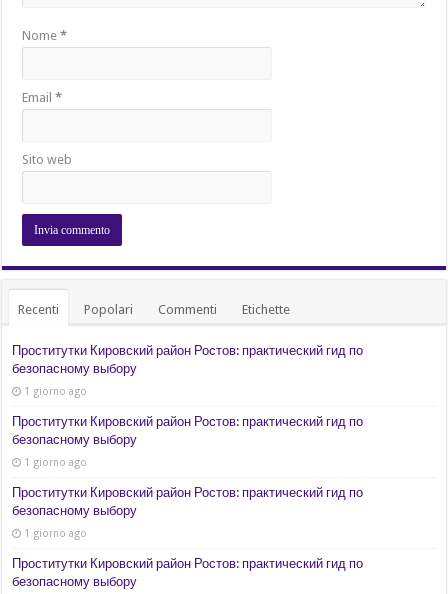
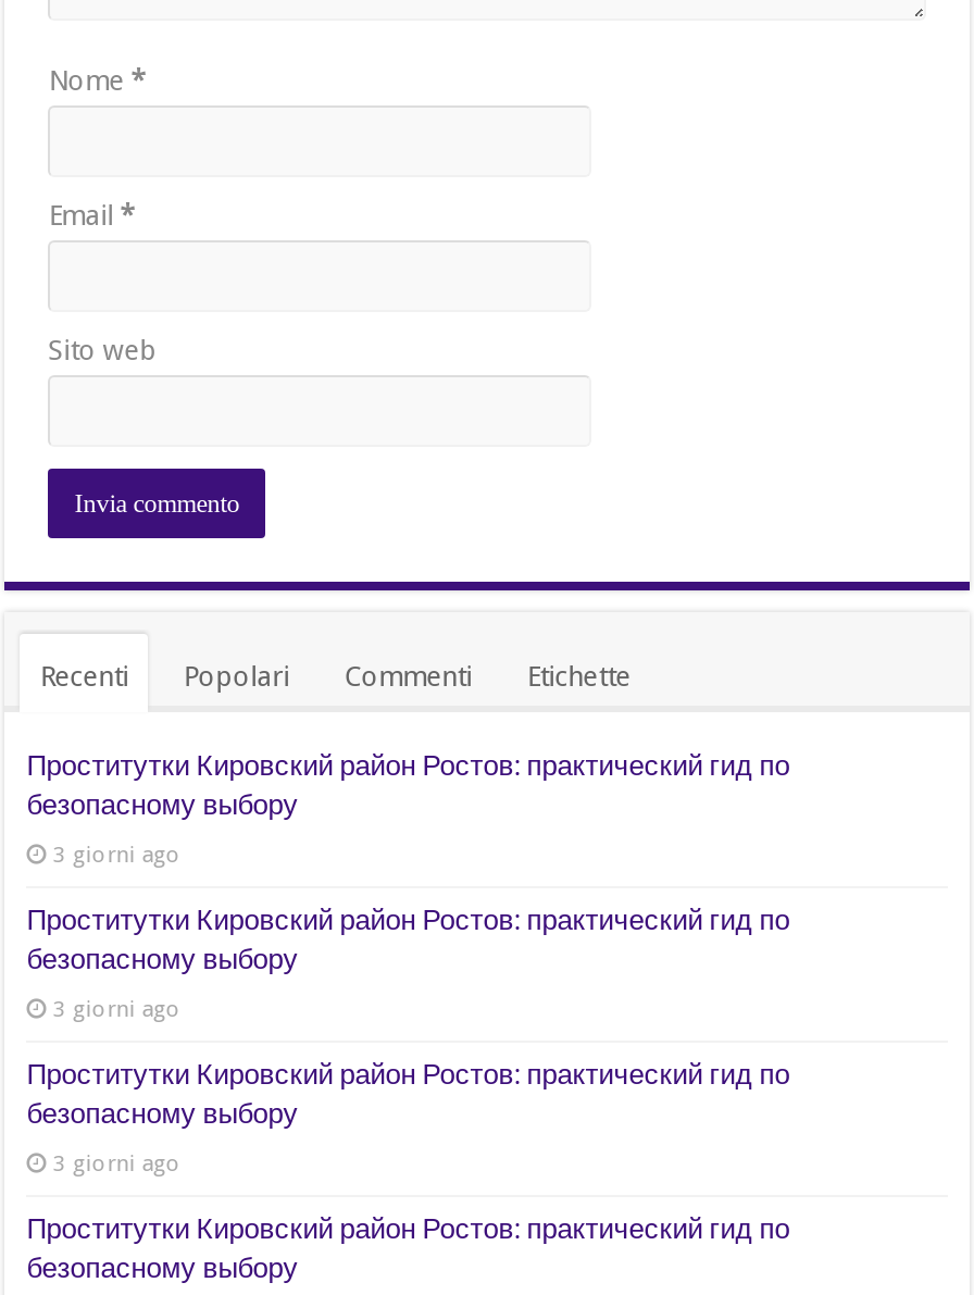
- 1 giorno ago
+ 3 giorni ago

- 1 giorno ago
+ 3 giorni ago

- 1 giorno ago
+ 3 giorni ago
